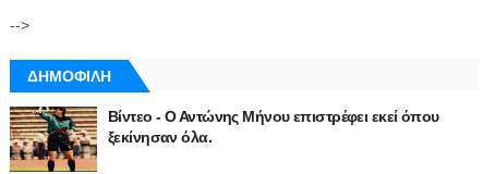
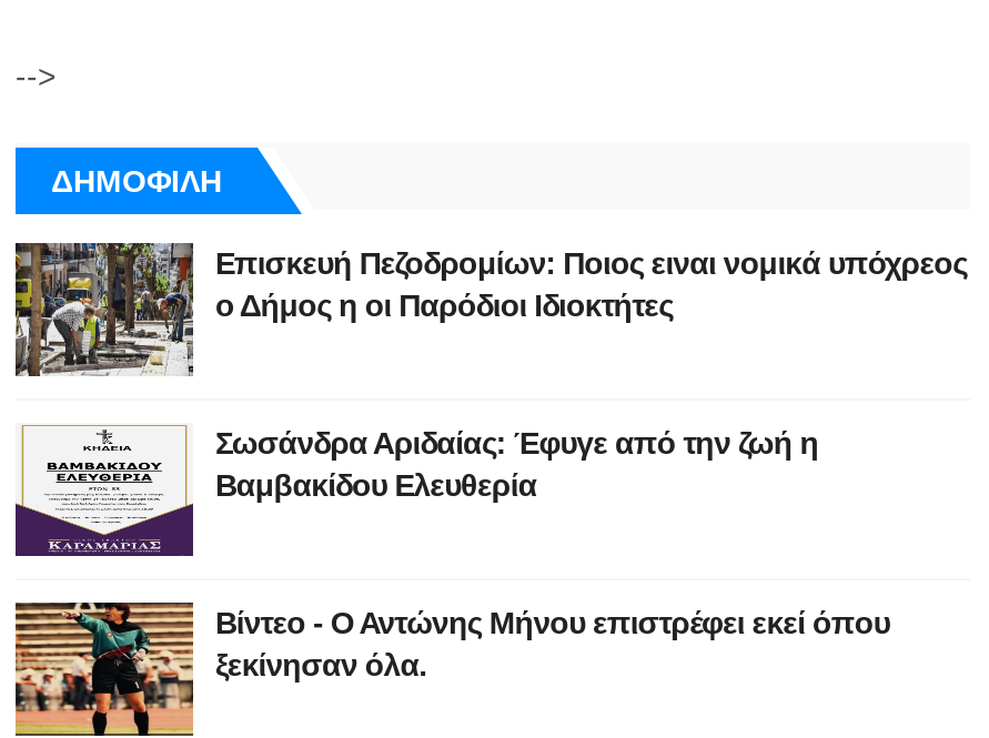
+ [image]
+ Επισκευή Πεζοδρομίων: Ποιος ειναι νομικά υπόχρεος
+ ο Δήμος η οι Παρόδιοι Ιδιοκτήτες

+ [image]
+ Σωσάνδρα Αριδαίας: Έφυγε από την ζωή η
+ Βαμβακίδου Ελευθερία
